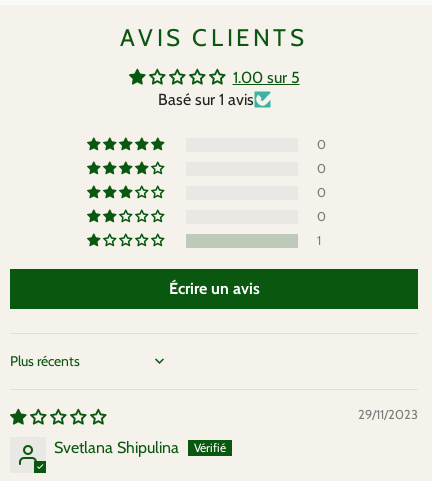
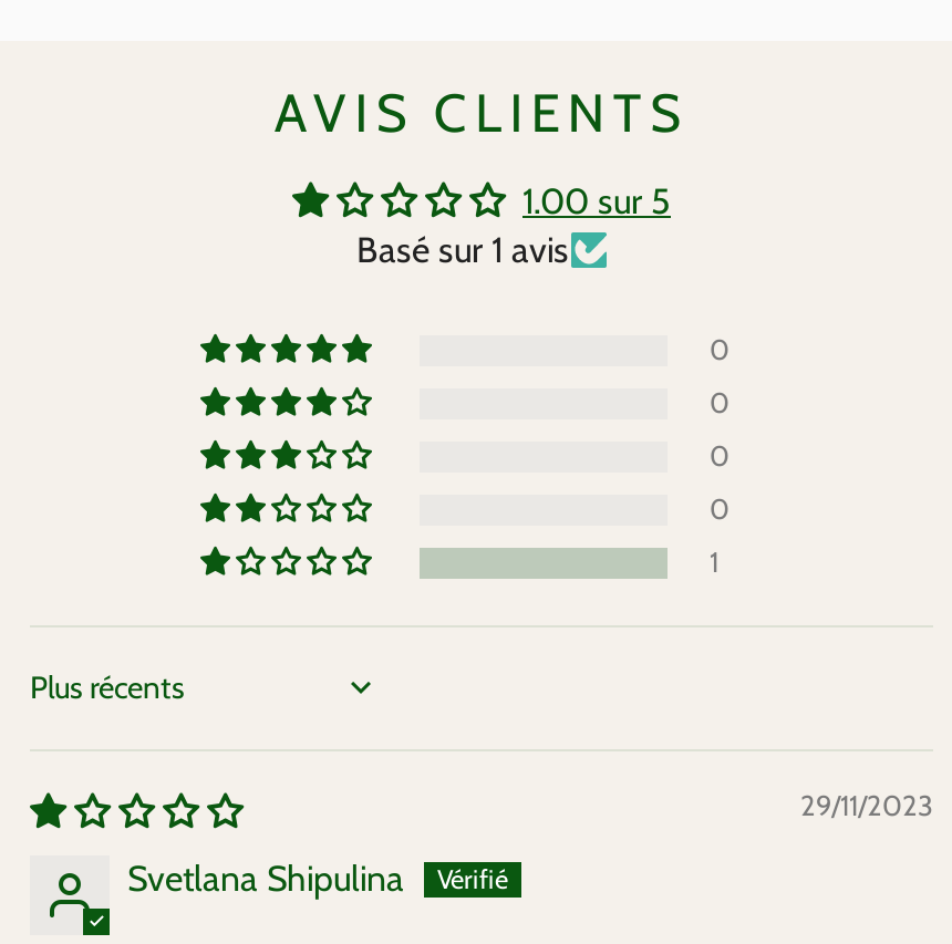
- Écrire un avis
